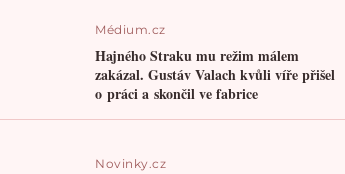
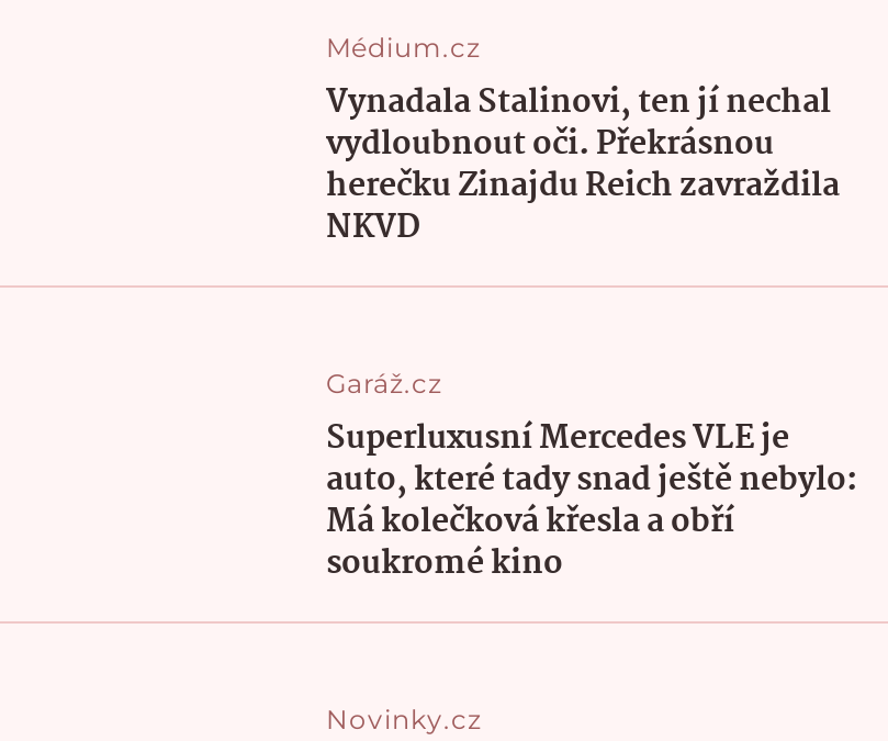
- Hajného Straku mu režim málem
- zakázal. Gustáv Valach kvůli víře přišel
- o práci a skončil ve fabrice
+ Vynadala Stalinovi, ten jí nechal
+ vydloubnout oči. Překrásnou
+ herečku Zinajdu Reich zavraždila
+ NKVD
+ Garáž.cz
+ Superluxusní Mercedes VLE je
+ auto, které tady snad ještě nebylo:
+ Má kolečková křesla a obří
+ soukromé kino
